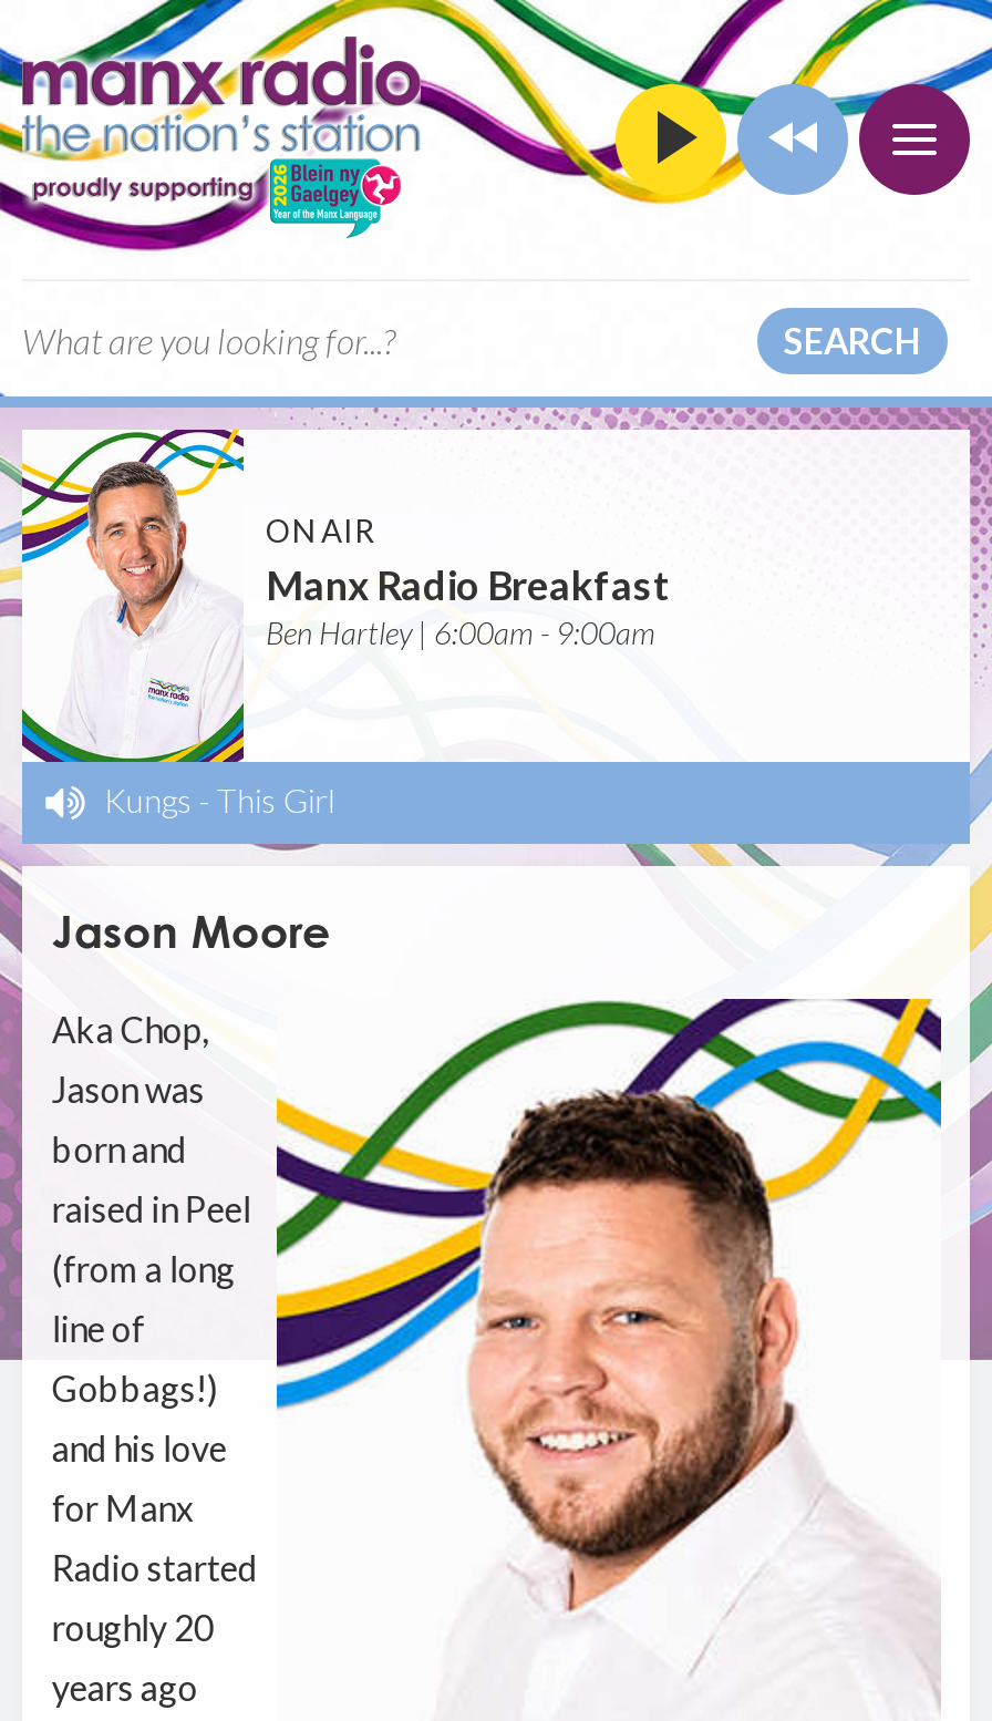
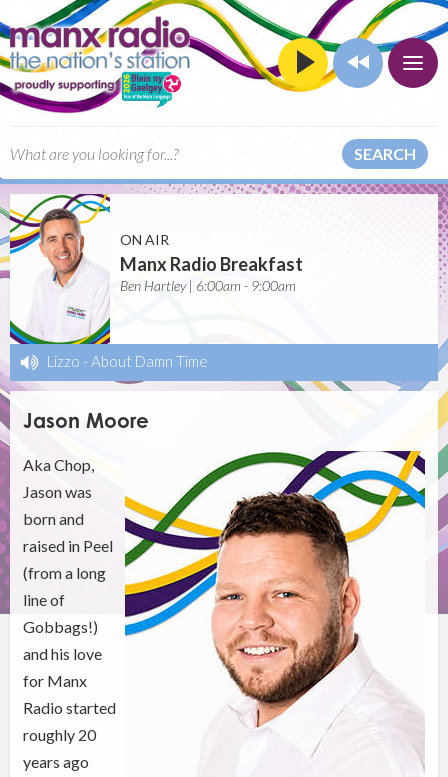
- Kungs - This Girl
+ Lizzo - About Damn Time
